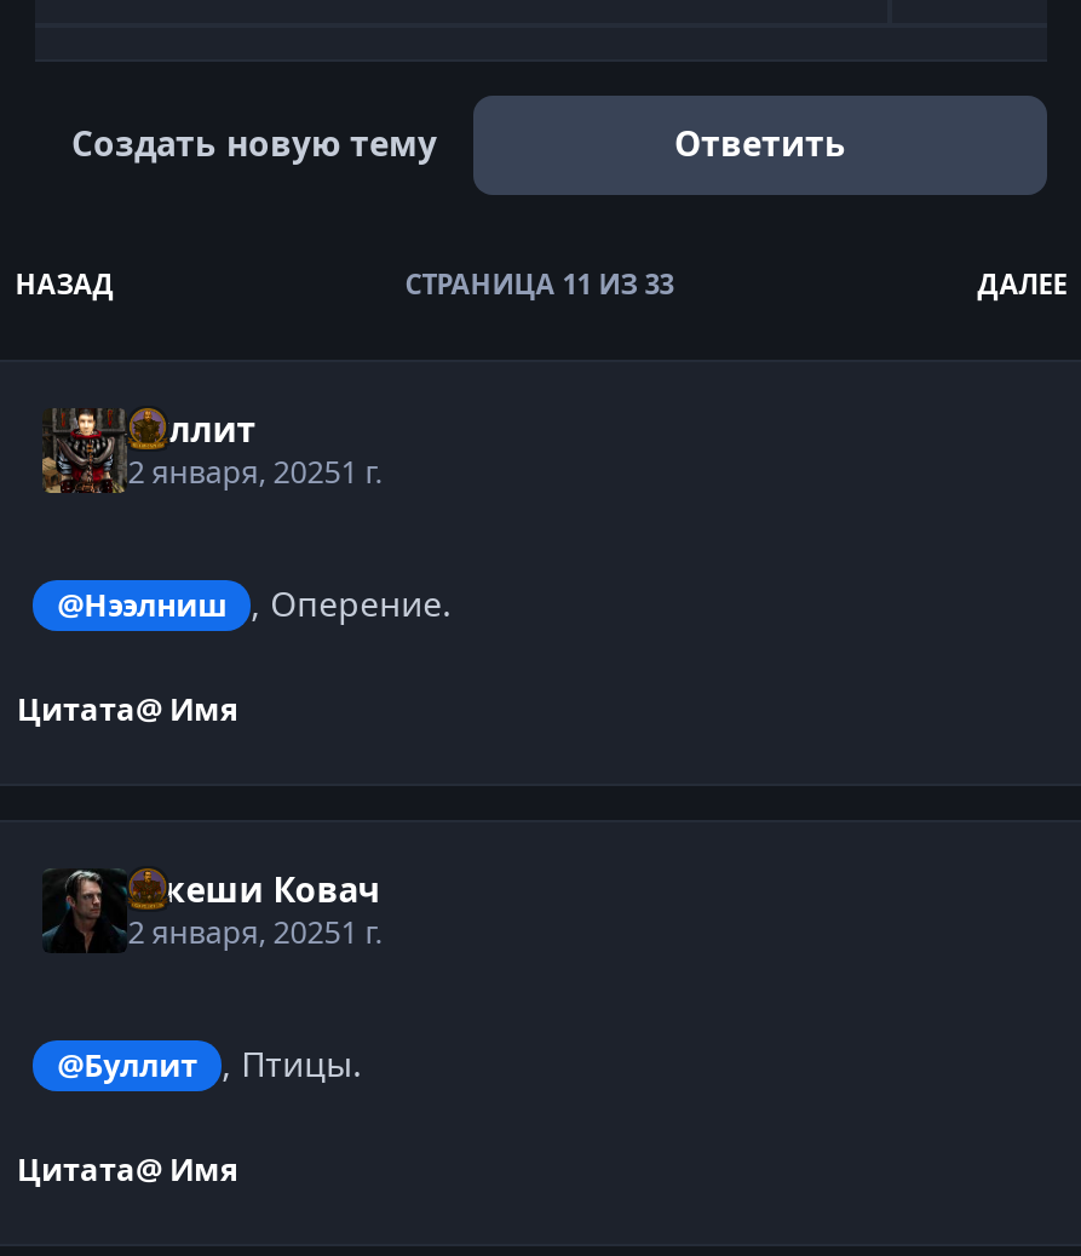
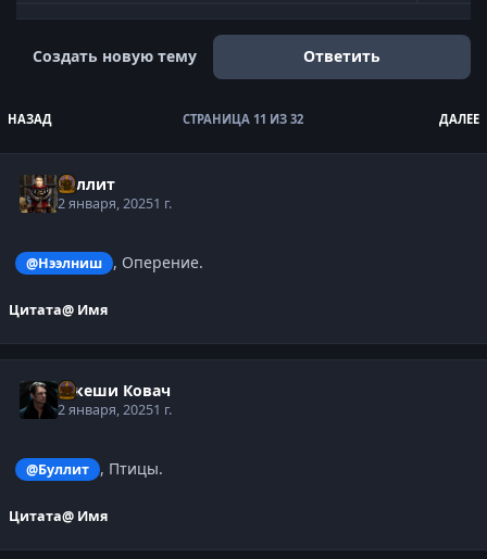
- СТРАНИЦА 11 ИЗ 33
+ СТРАНИЦА 11 ИЗ 32
